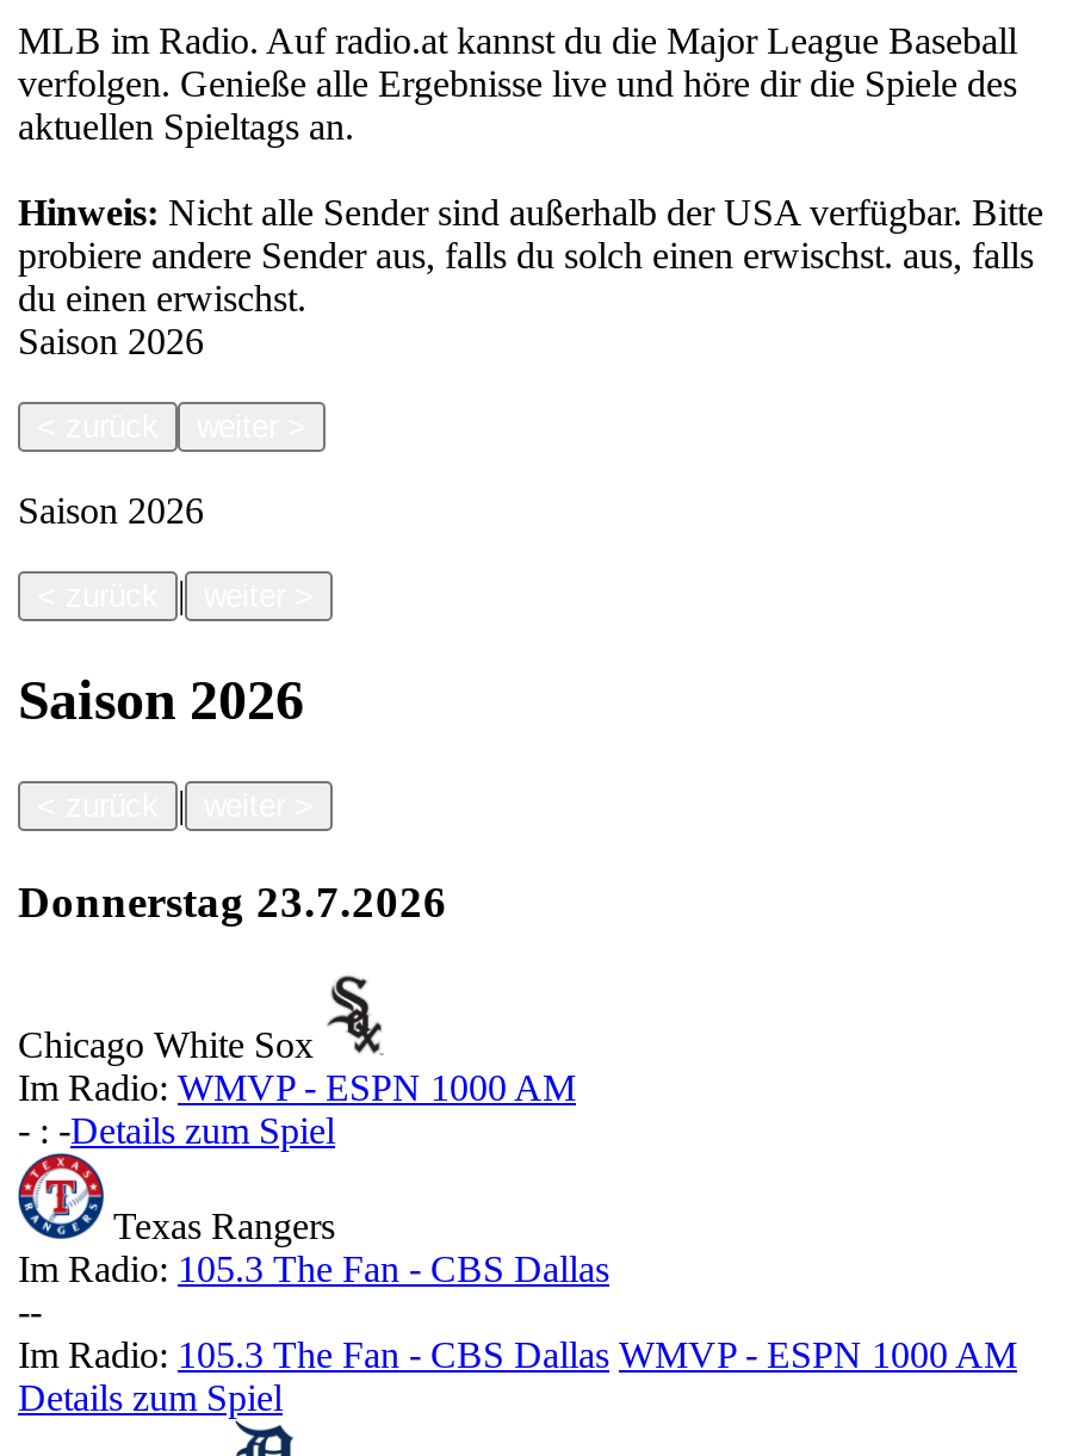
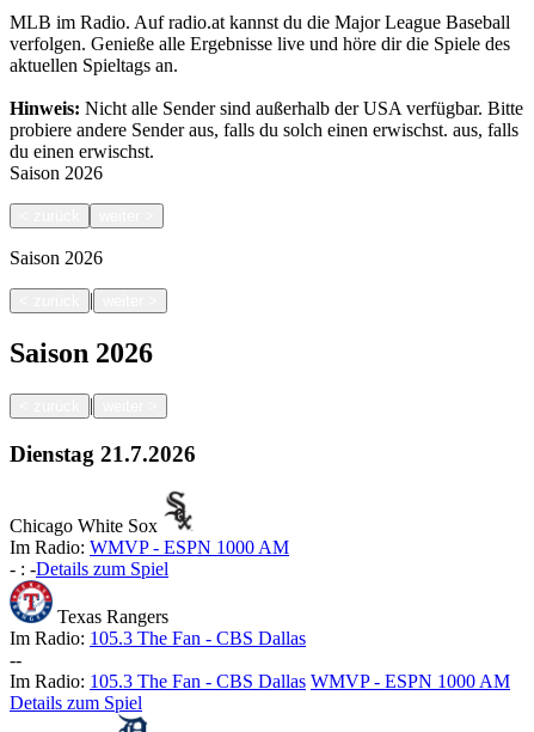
- Donnerstag 23.7.2026
+ Dienstag 21.7.2026
